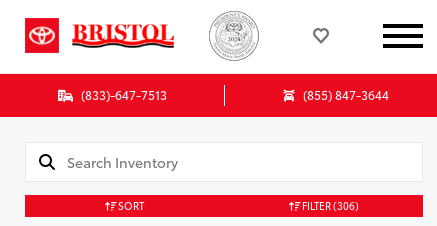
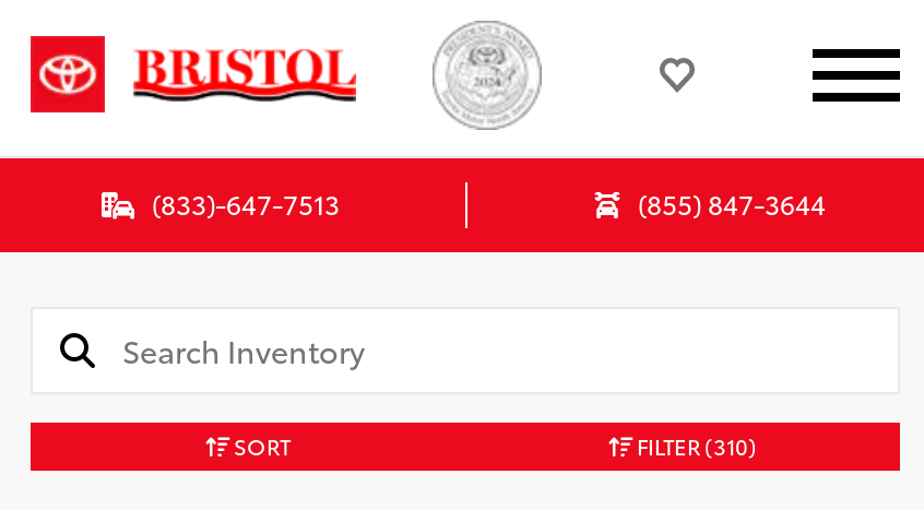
- FILTER (306)
+ FILTER (310)
